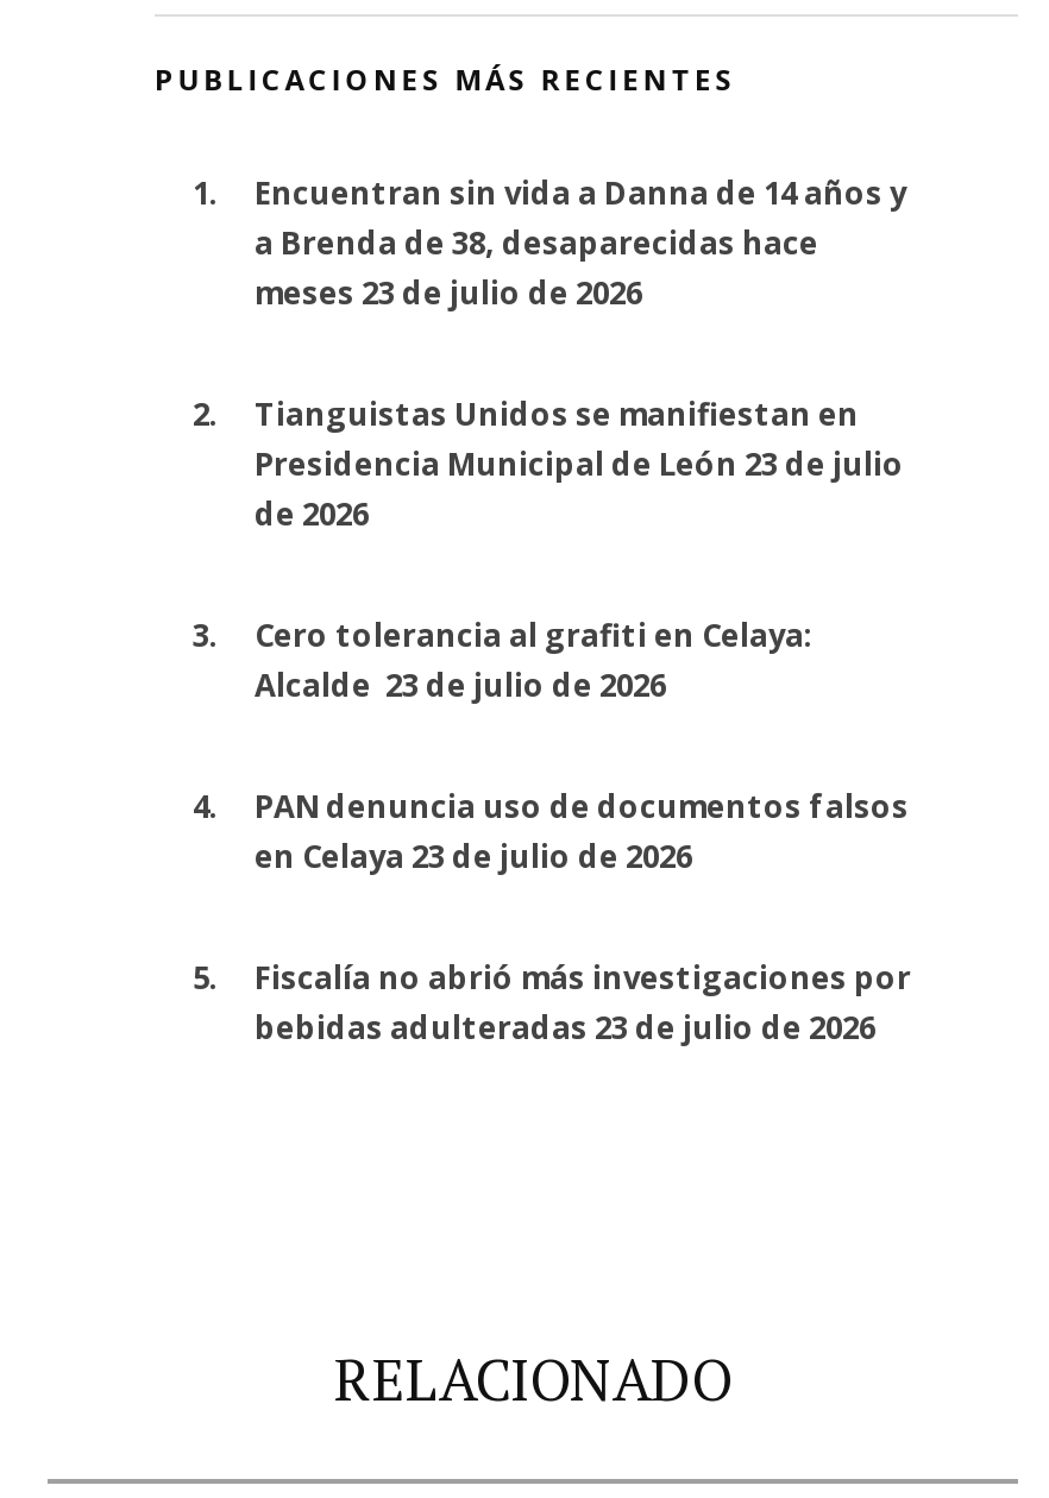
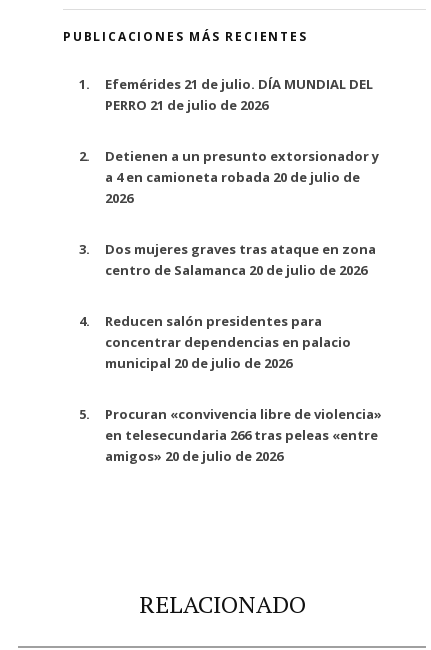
- Encuentran sin vida a Danna de 14 años y
- a Brenda de 38, desaparecidas hace
- meses 23 de julio de 2026
+ Efemérides 21 de julio. DÍA MUNDIAL DEL
+ PERRO 21 de julio de 2026

- Tianguistas Unidos se manifiestan en
- Presidencia Municipal de León 23 de julio
- de 2026
+ Detienen a un presunto extorsionador y
+ a 4 en camioneta robada 20 de julio de
+ 2026

- Cero tolerancia al grafiti en Celaya:
- Alcalde 23 de julio de 2026
+ Dos mujeres graves tras ataque en zona
+ centro de Salamanca 20 de julio de 2026

- PAN denuncia uso de documentos falsos
- en Celaya 23 de julio de 2026
+ Reducen salón presidentes para
+ concentrar dependencias en palacio
+ municipal 20 de julio de 2026

- Fiscalía no abrió más investigaciones por
- bebidas adulteradas 23 de julio de 2026
+ Procuran «convivencia libre de violencia»
+ en telesecundaria 266 tras peleas «entre
+ amigos» 20 de julio de 2026
